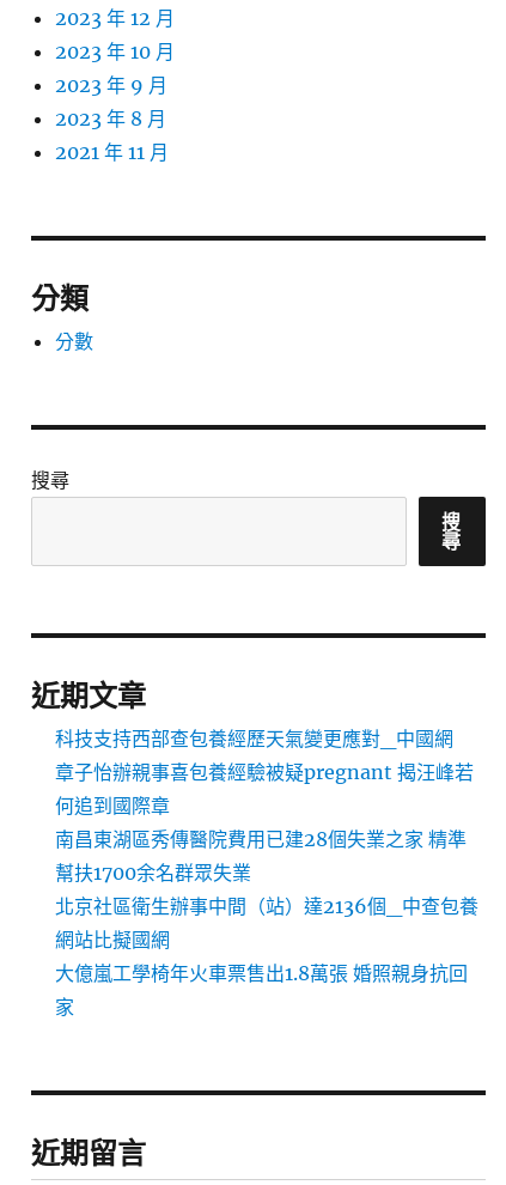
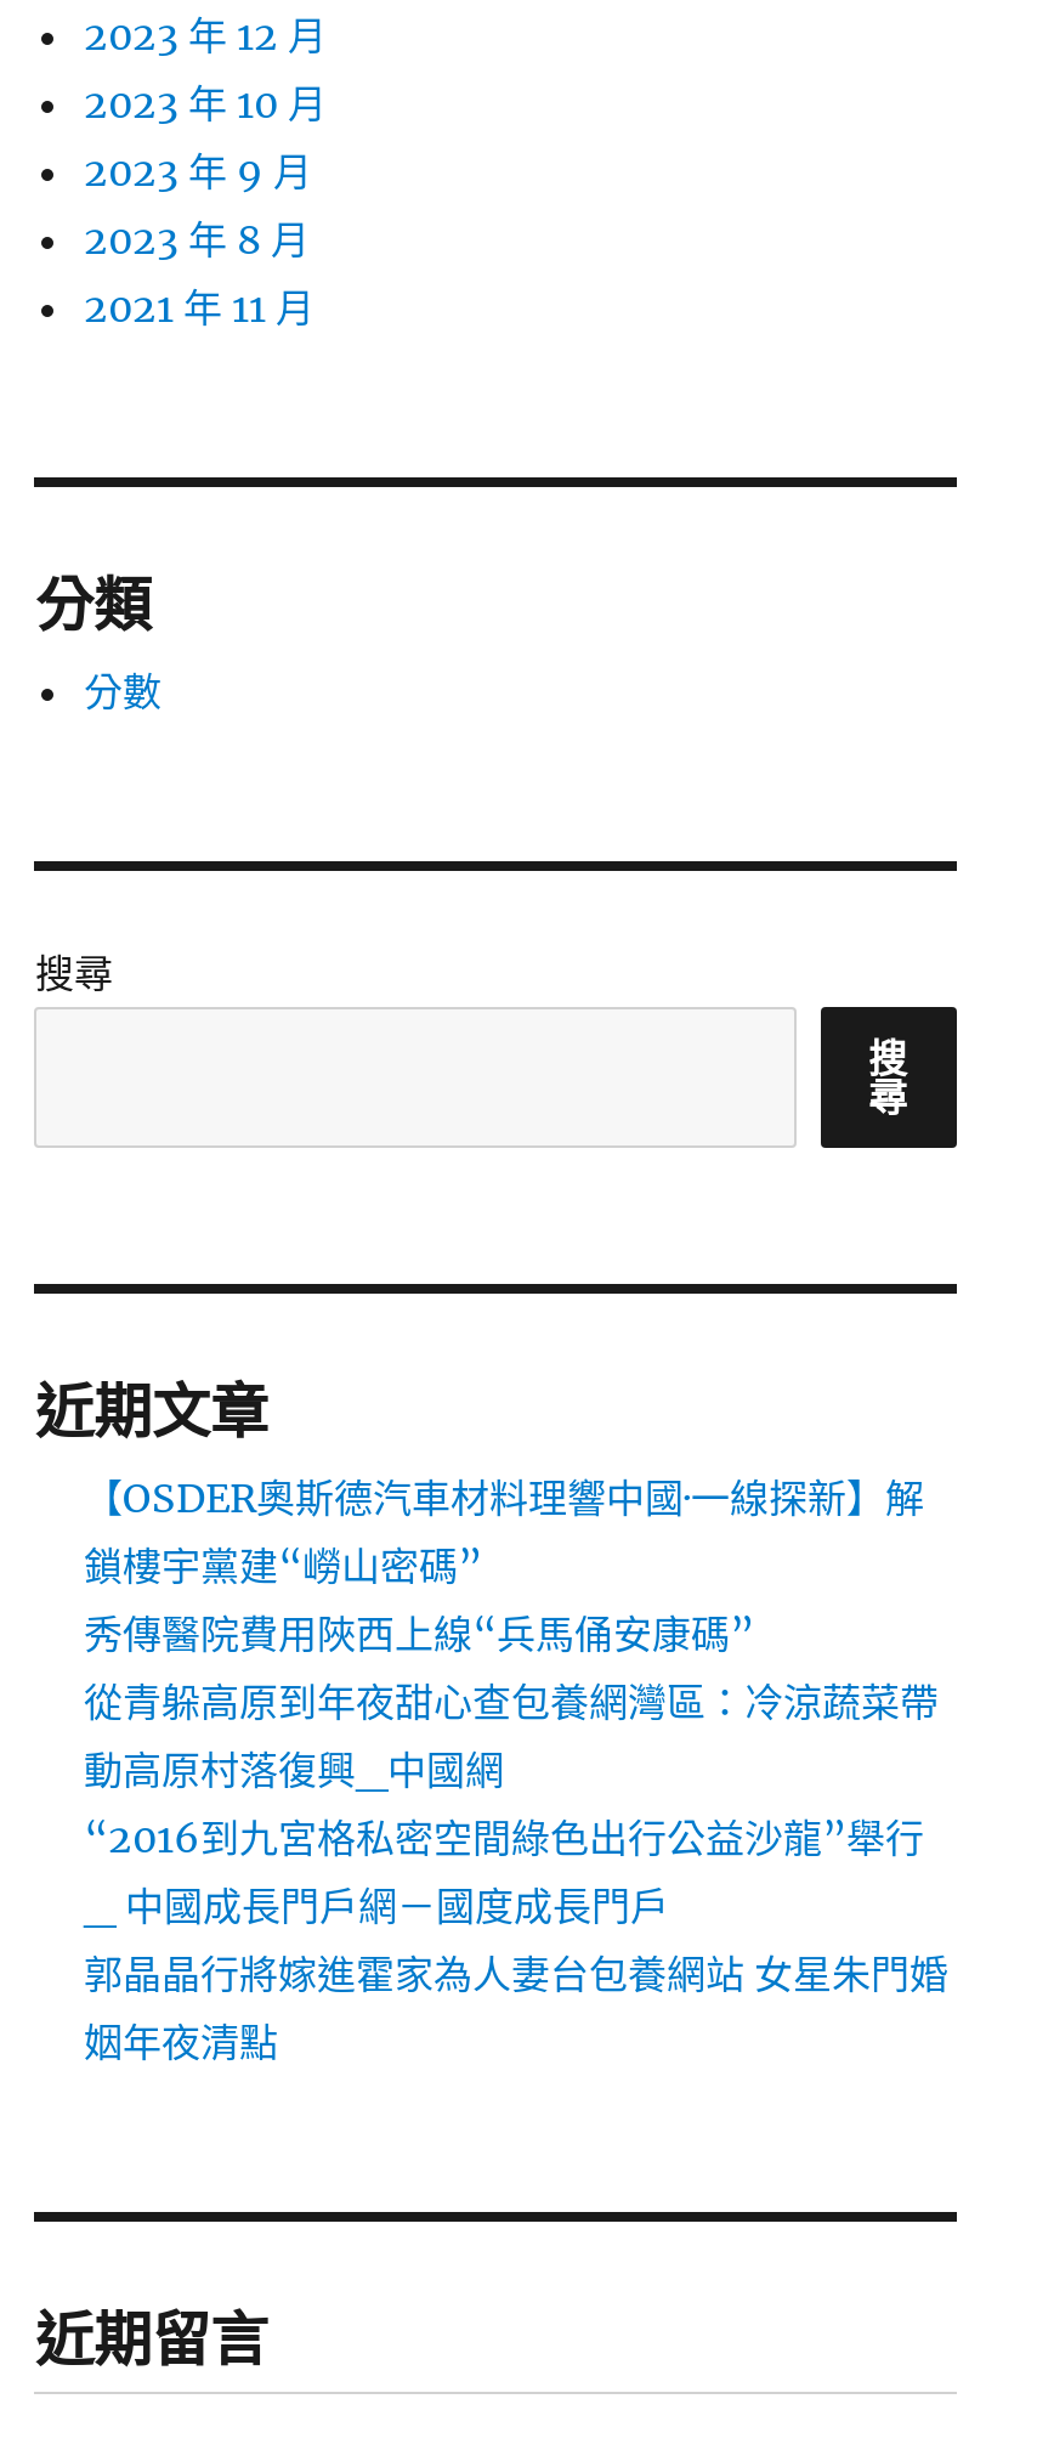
- 科技支持西部查包養經歷天氣變更應對_中國網
- 章子怡辦親事喜包養經驗被疑pregnant 揭汪峰若
- 何追到國際章
- 南昌東湖區秀傳醫院費用已建28個失業之家 精準
- 幫扶1700余名群眾失業
- 北京社區衛生辦事中間（站）達2136個_中查包養
- 網站比擬國網
- 大億嵐工學椅年火車票售出1.8萬張 婚照親身抗回
- 家
+ 【OSDER奧斯德汽車材料理響中國·一線探新】解
+ 鎖樓宇黨建“嶗山密碼”
+ 秀傳醫院費用陜西上線“兵馬俑安康碼”
+ 從青躲高原到年夜甜心查包養網灣區：冷涼蔬菜帶
+ 動高原村落復興_中國網
+ “2016到九宮格私密空間綠色出行公益沙龍”舉行
+ _ 中國成長門戶網－國度成長門戶
+ 郭晶晶行將嫁進霍家為人妻台包養網站 女星朱門婚
+ 姻年夜清點
